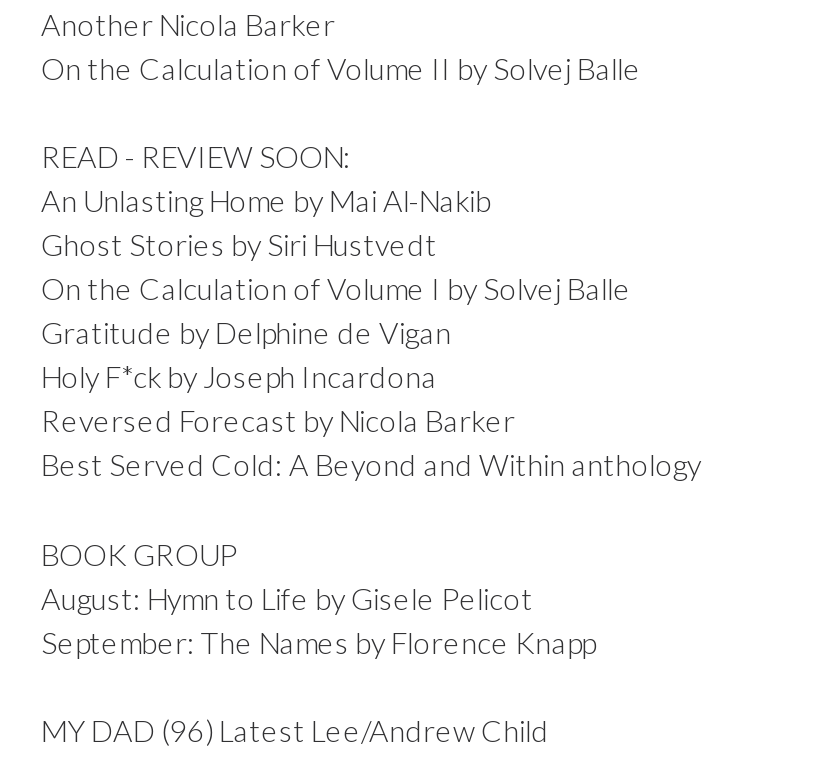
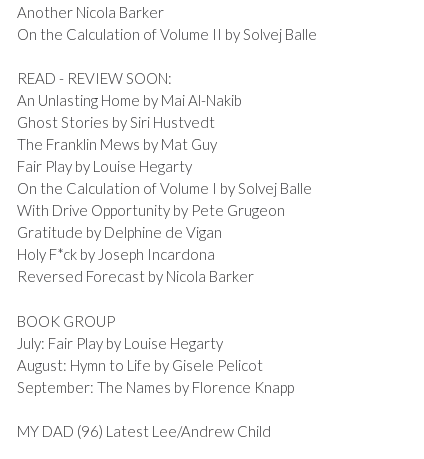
+ The Franklin Mews by Mat Guy
+ Fair Play by Louise Hegarty

+ With Drive Opportunity by Pete Grugeon

- Best Served Cold: A Beyond and Within anthology

+ July: Fair Play by Louise Hegarty
